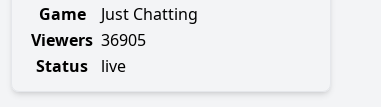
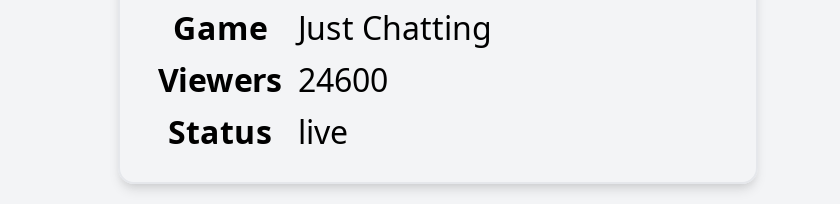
- Viewers 36905
+ Viewers 24600
